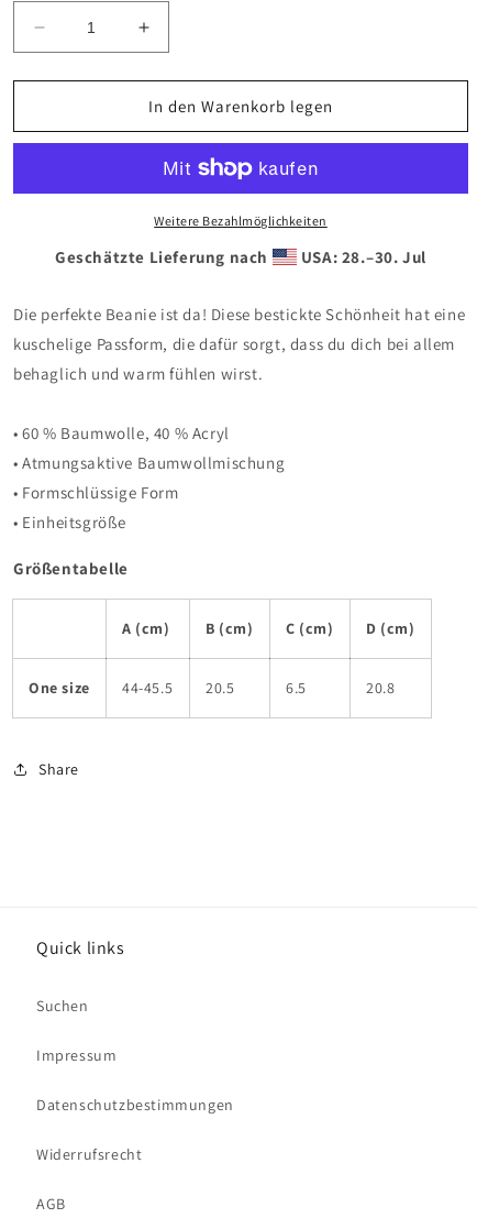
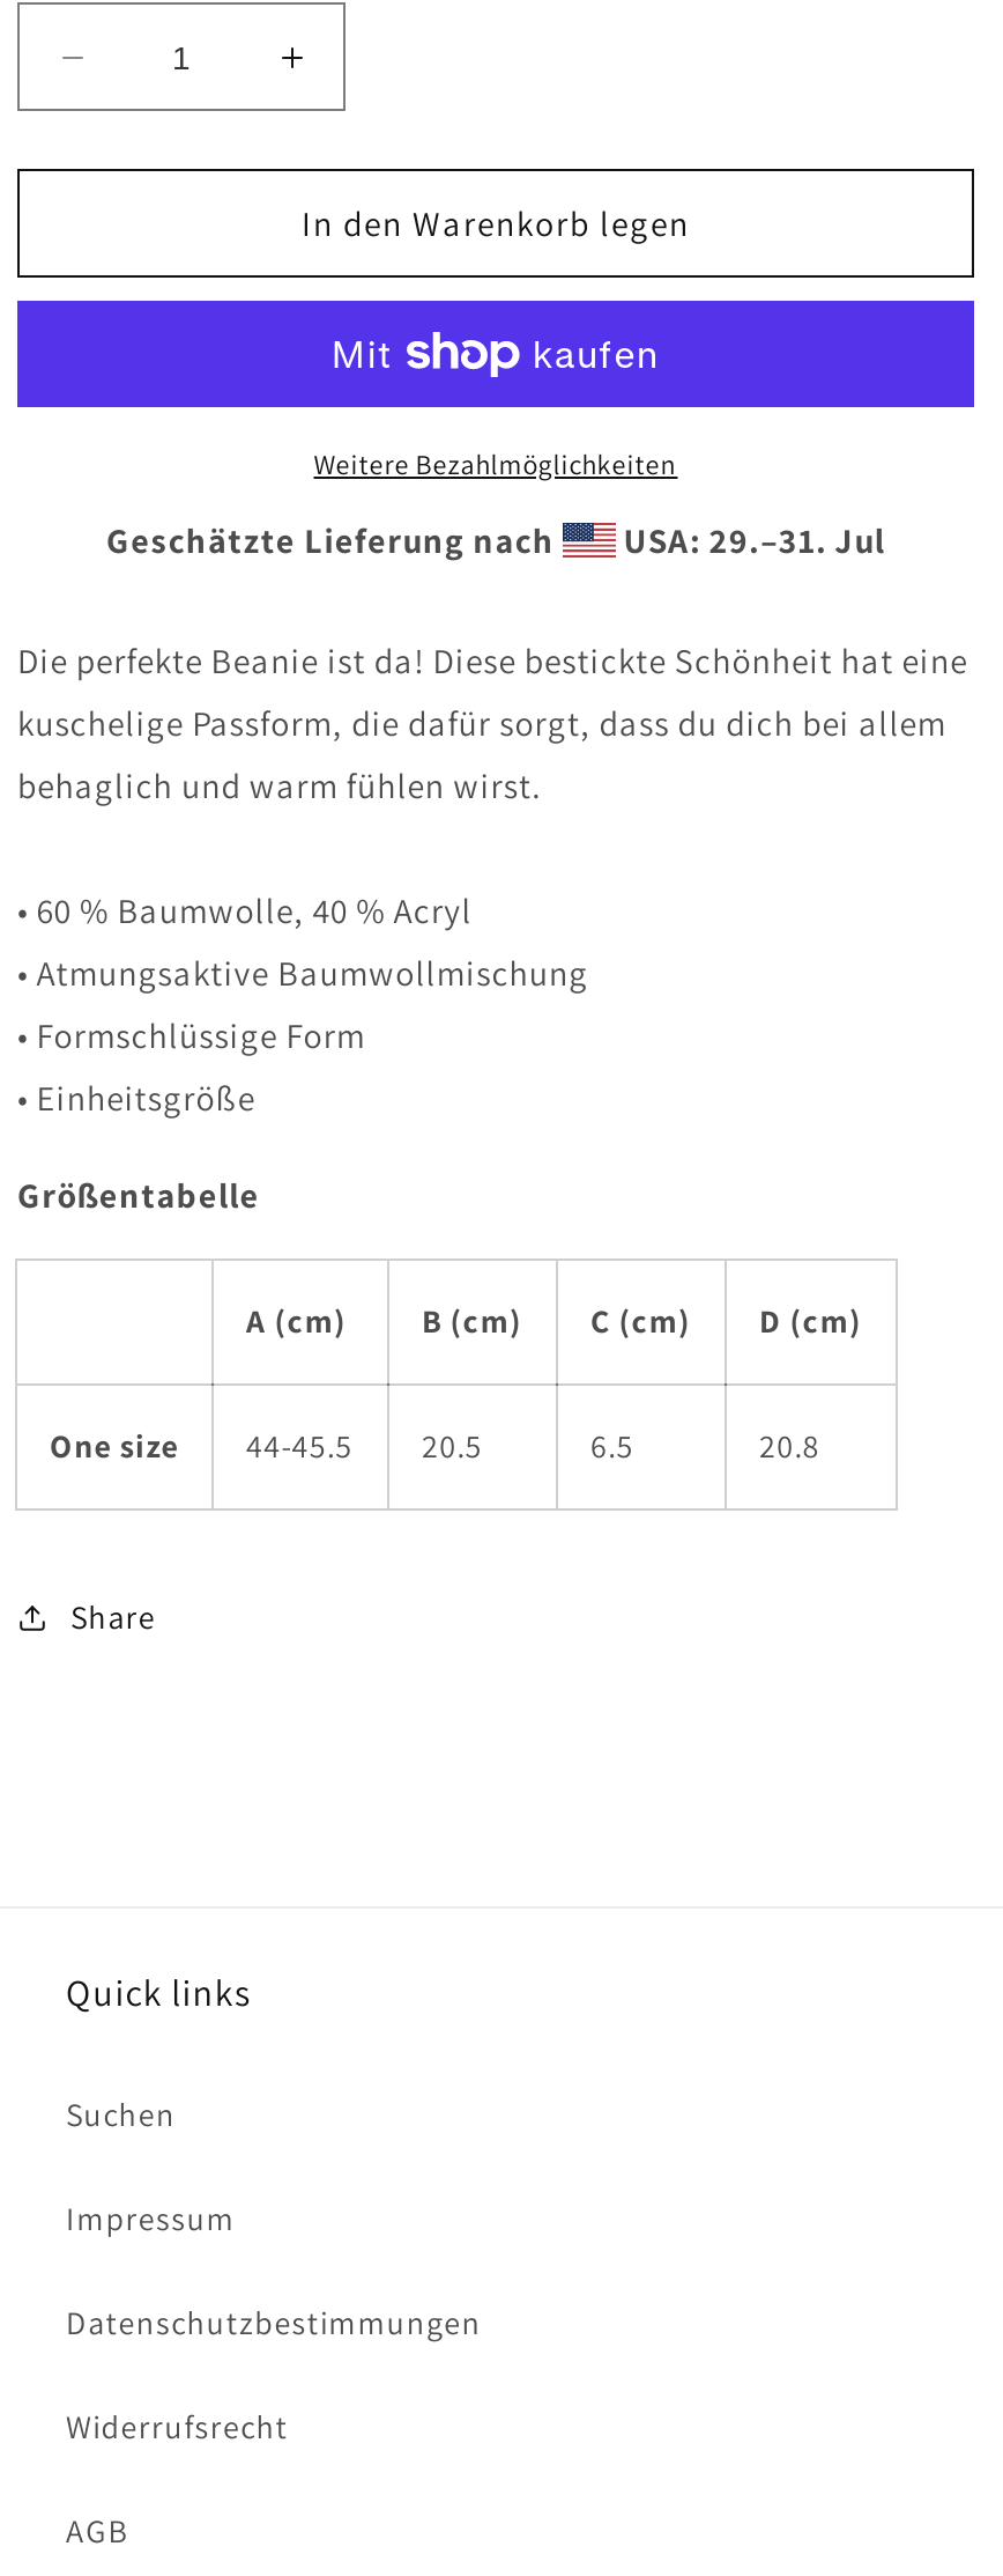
- Geschätzte Lieferung nach USA: 28.–30. Jul
+ Geschätzte Lieferung nach USA: 29.–31. Jul
